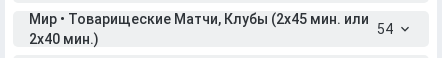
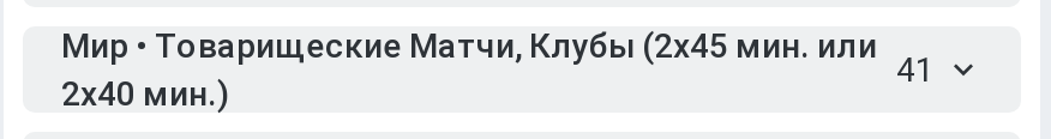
- 54
+ 41
